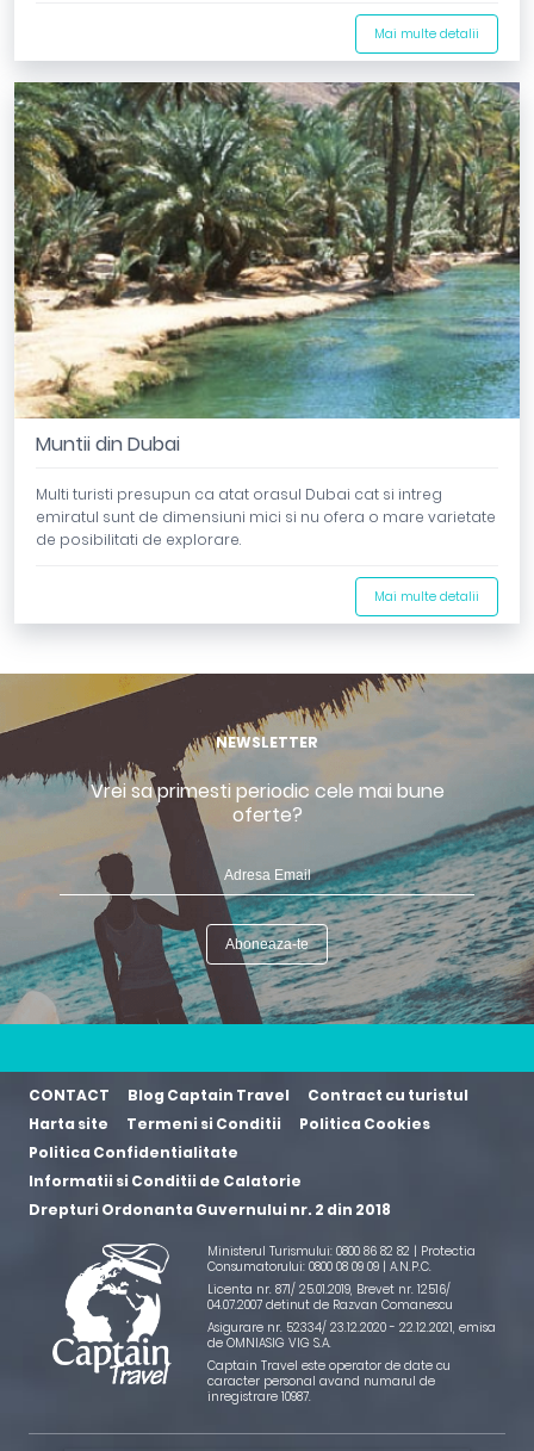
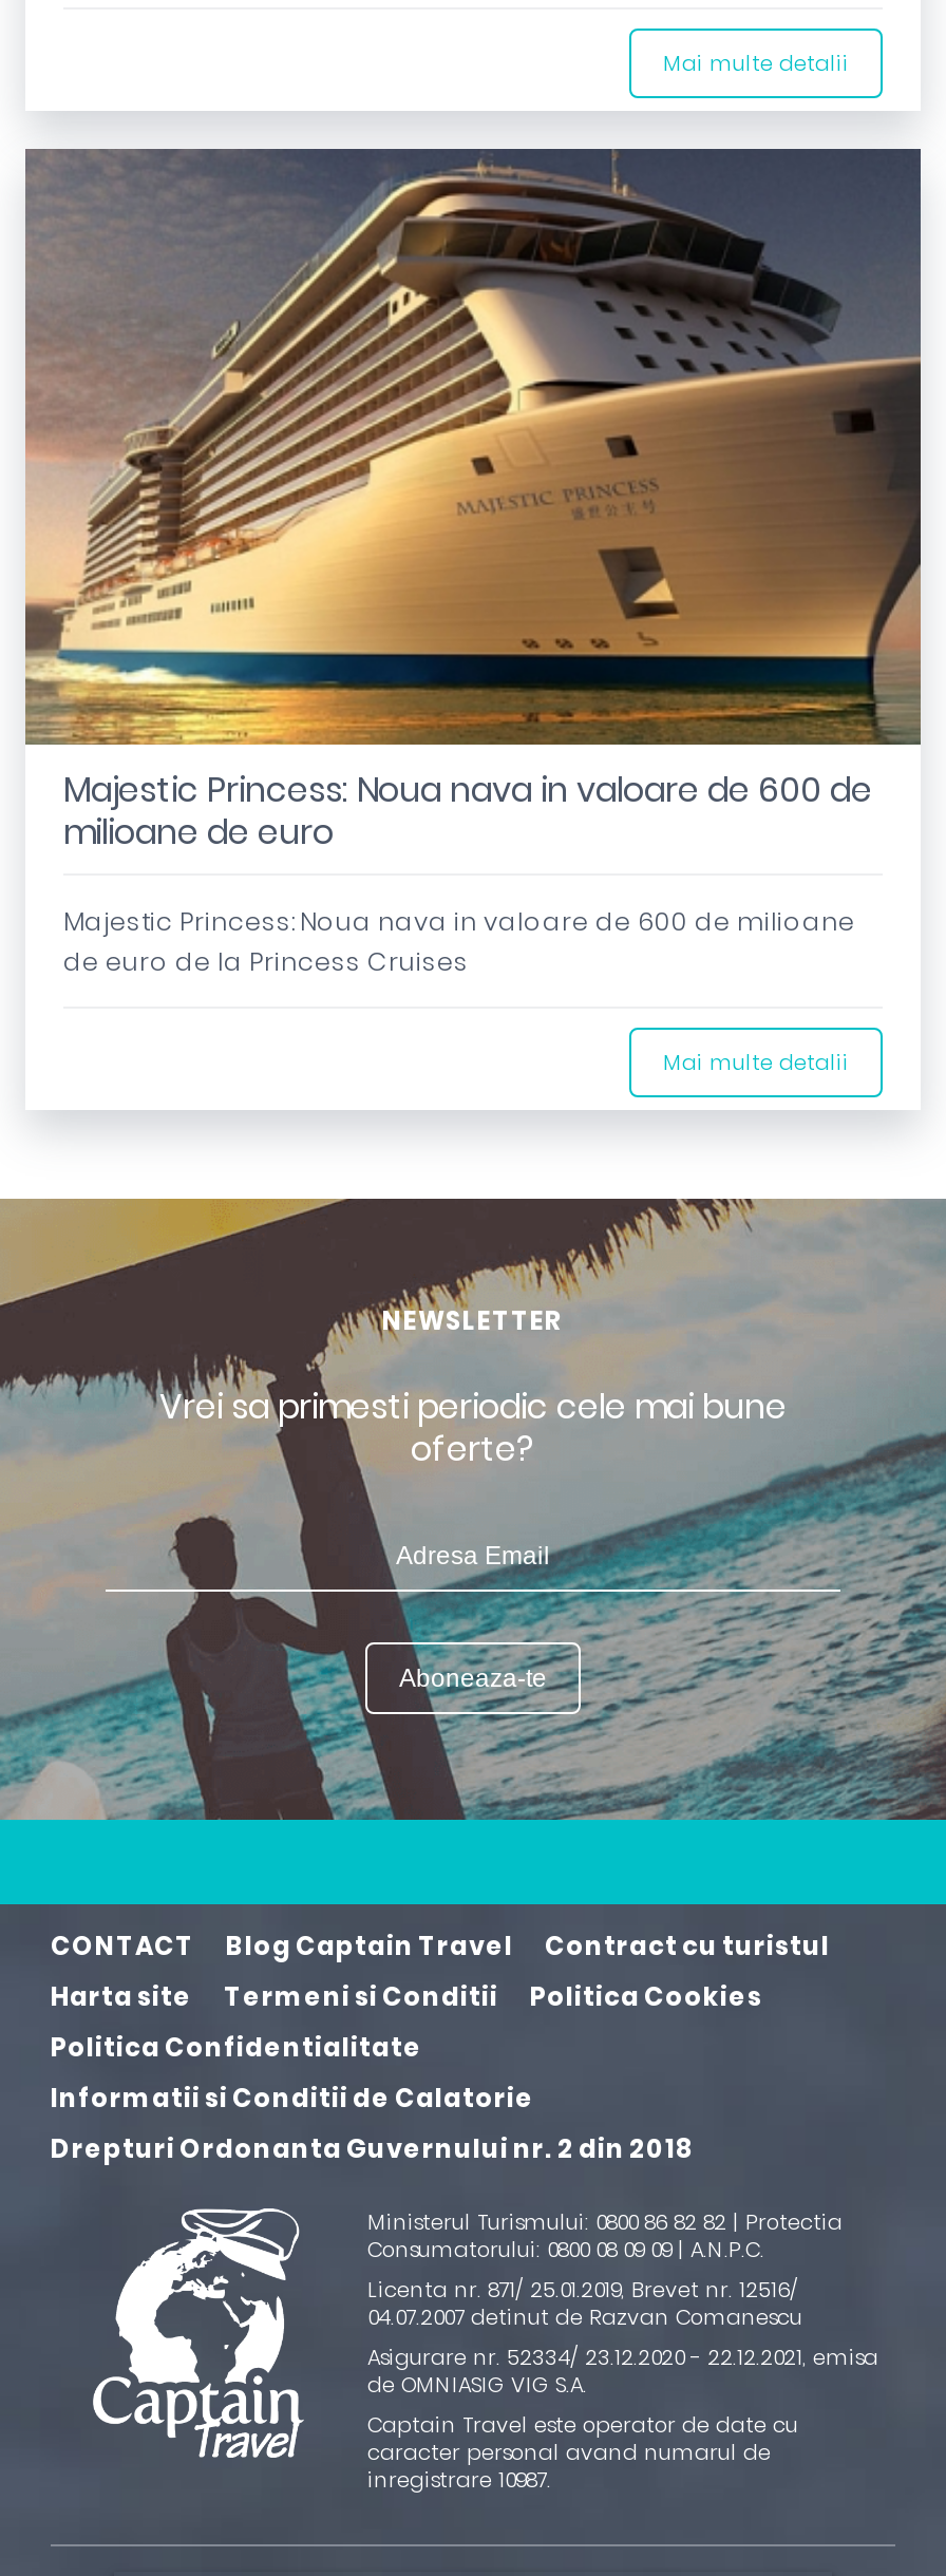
- [image]
- Muntii din Dubai
+ [image]
+ Majestic Princess: Noua nava in valoare de 600 de
+ milioane de euro

- Multi turisti presupun ca atat orasul Dubai cat si intreg
- emiratul sunt de dimensiuni mici si nu ofera o mare varietate
- de posibilitati de explorare.
+ Majestic Princess: Noua nava in valoare de 600 de milioane
+ de euro de la Princess Cruises
